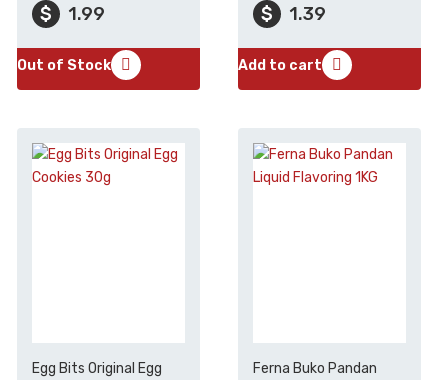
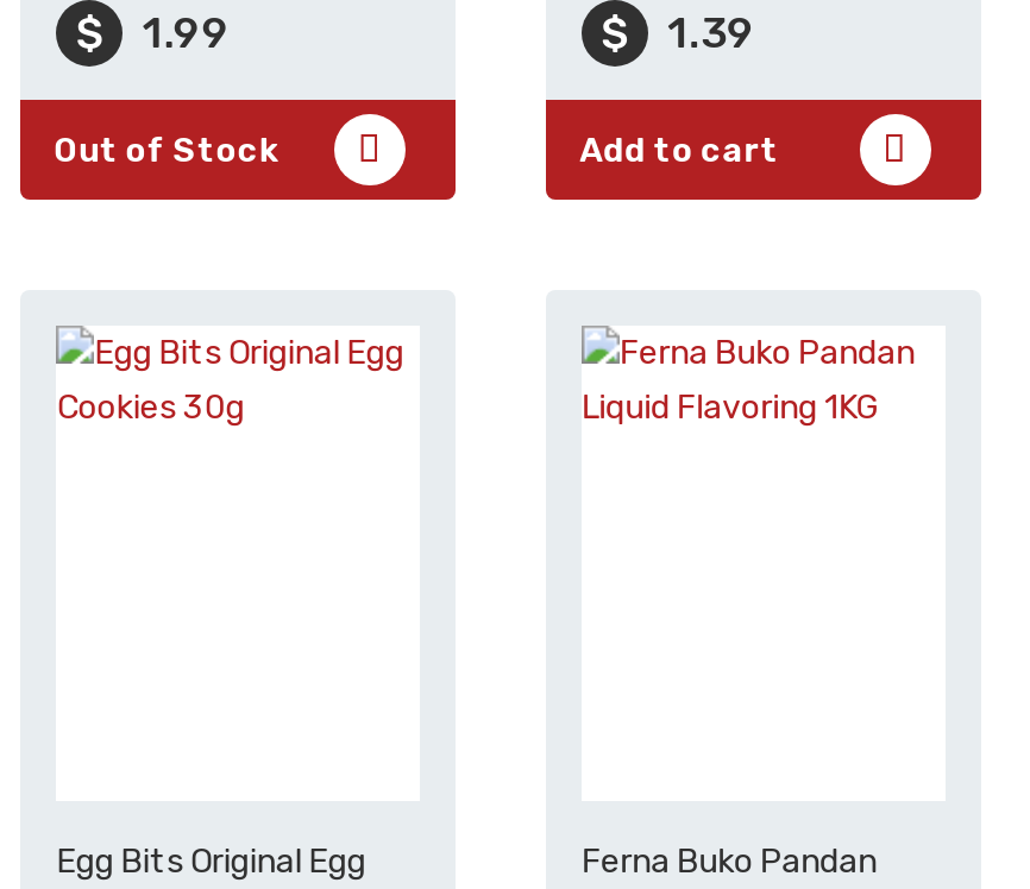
- [image]
+ [image]

- [image]
+ [image]
